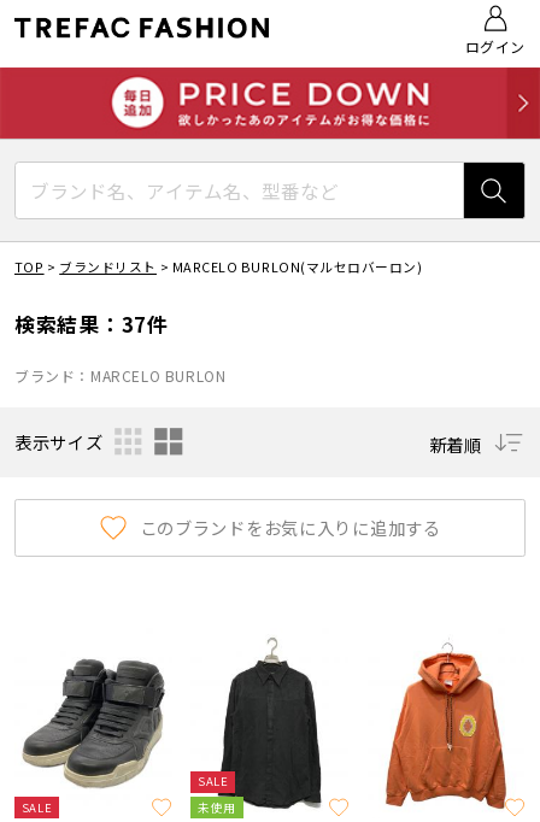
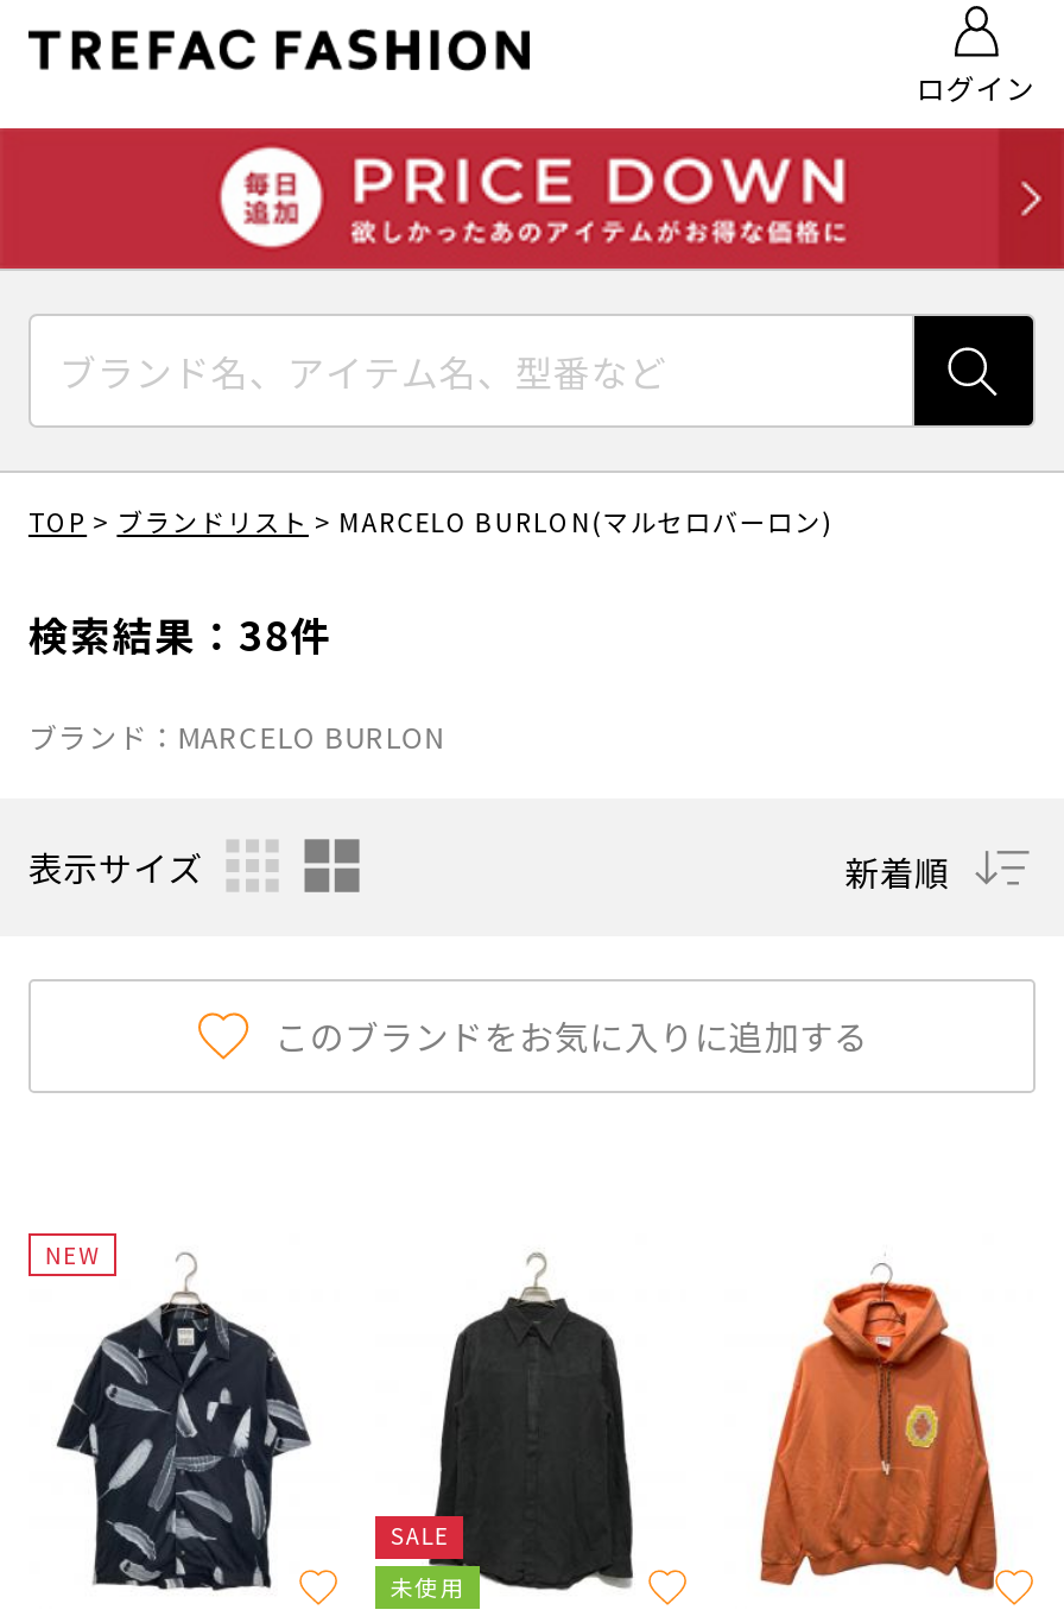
- 検索結果：37件
+ 検索結果：38件

- [image]
- SALE
+ [image]
+ NEW
